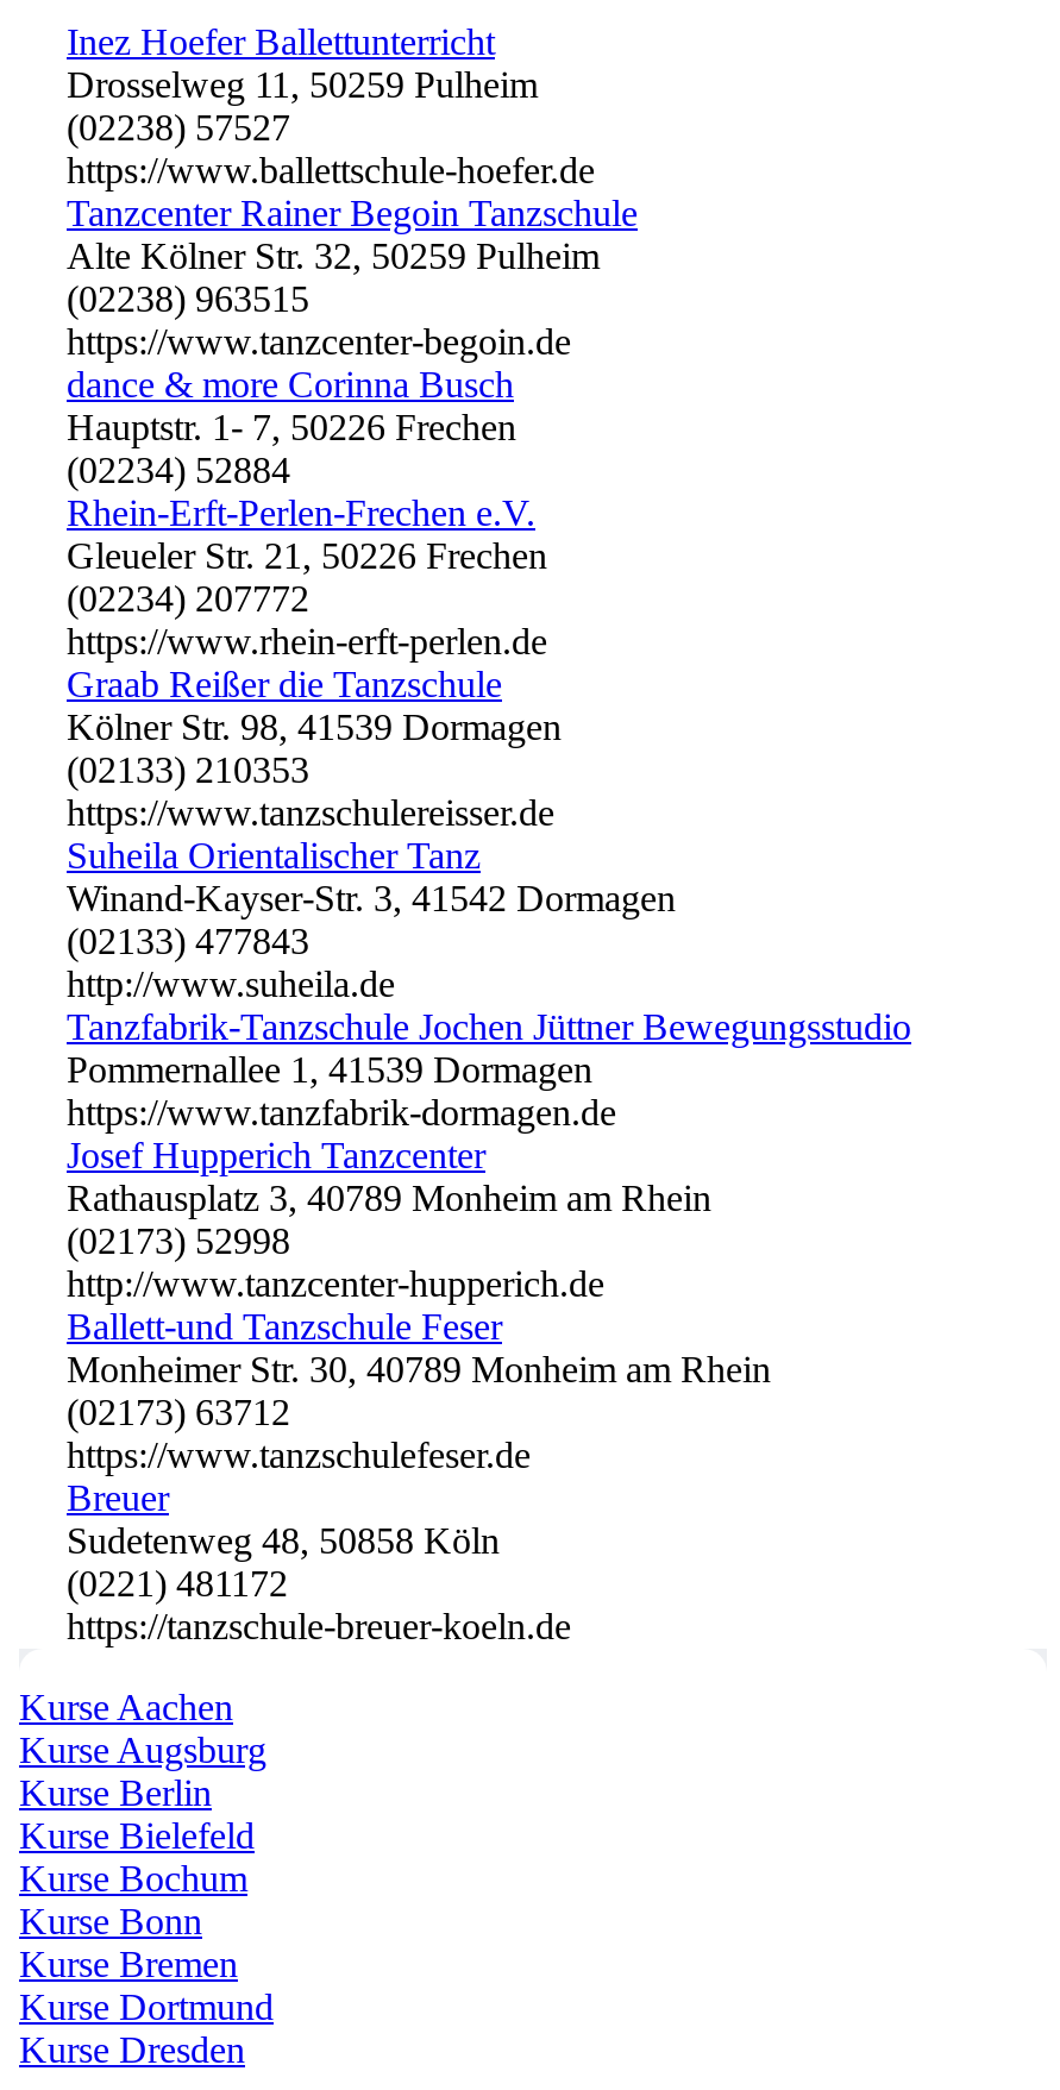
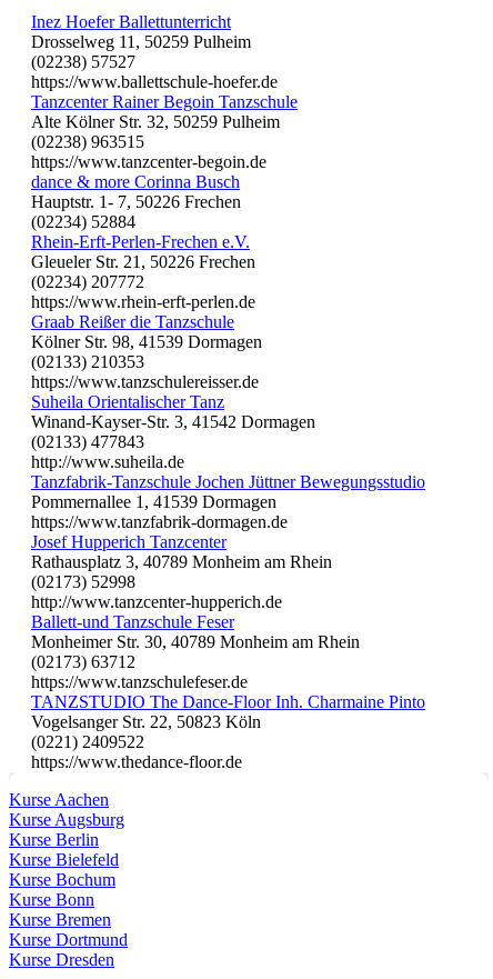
- Breuer
- Sudetenweg 48, 50858 Köln
- (0221) 481172
- https://tanzschule-breuer-koeln.de
+ TANZSTUDIO The Dance-Floor Inh. Charmaine Pinto
+ Vogelsanger Str. 22, 50823 Köln
+ (0221) 2409522
+ https://www.thedance-floor.de
